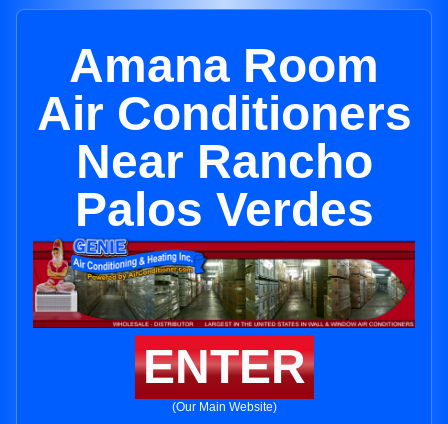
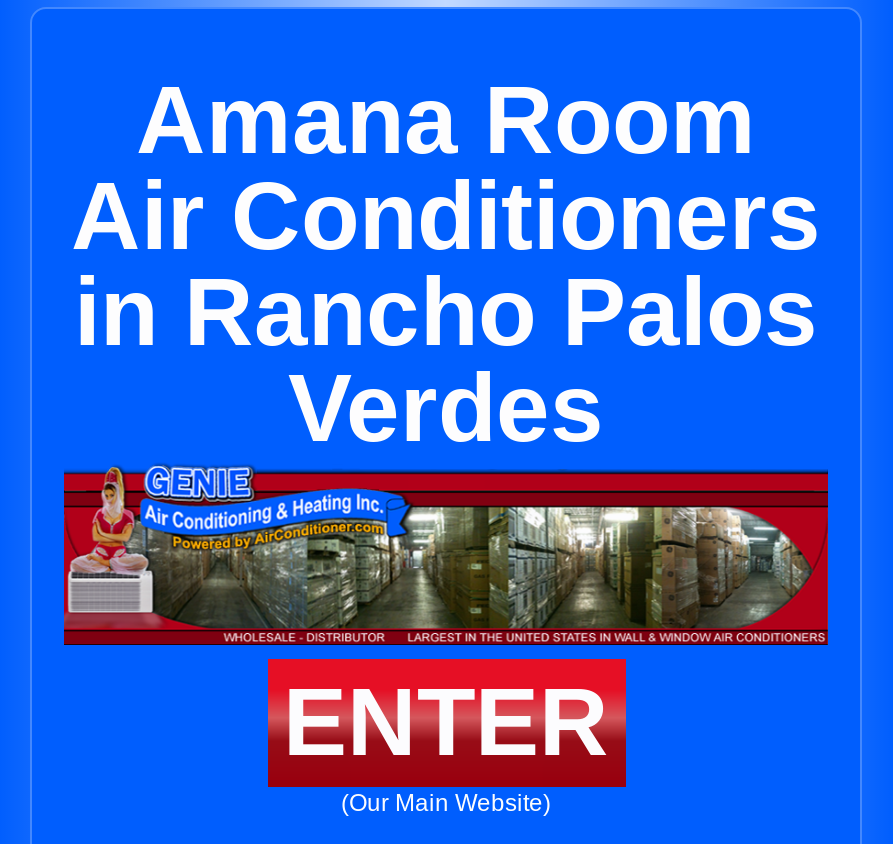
- Near Rancho
- Palos Verdes
+ in Rancho Palos
+ Verdes
